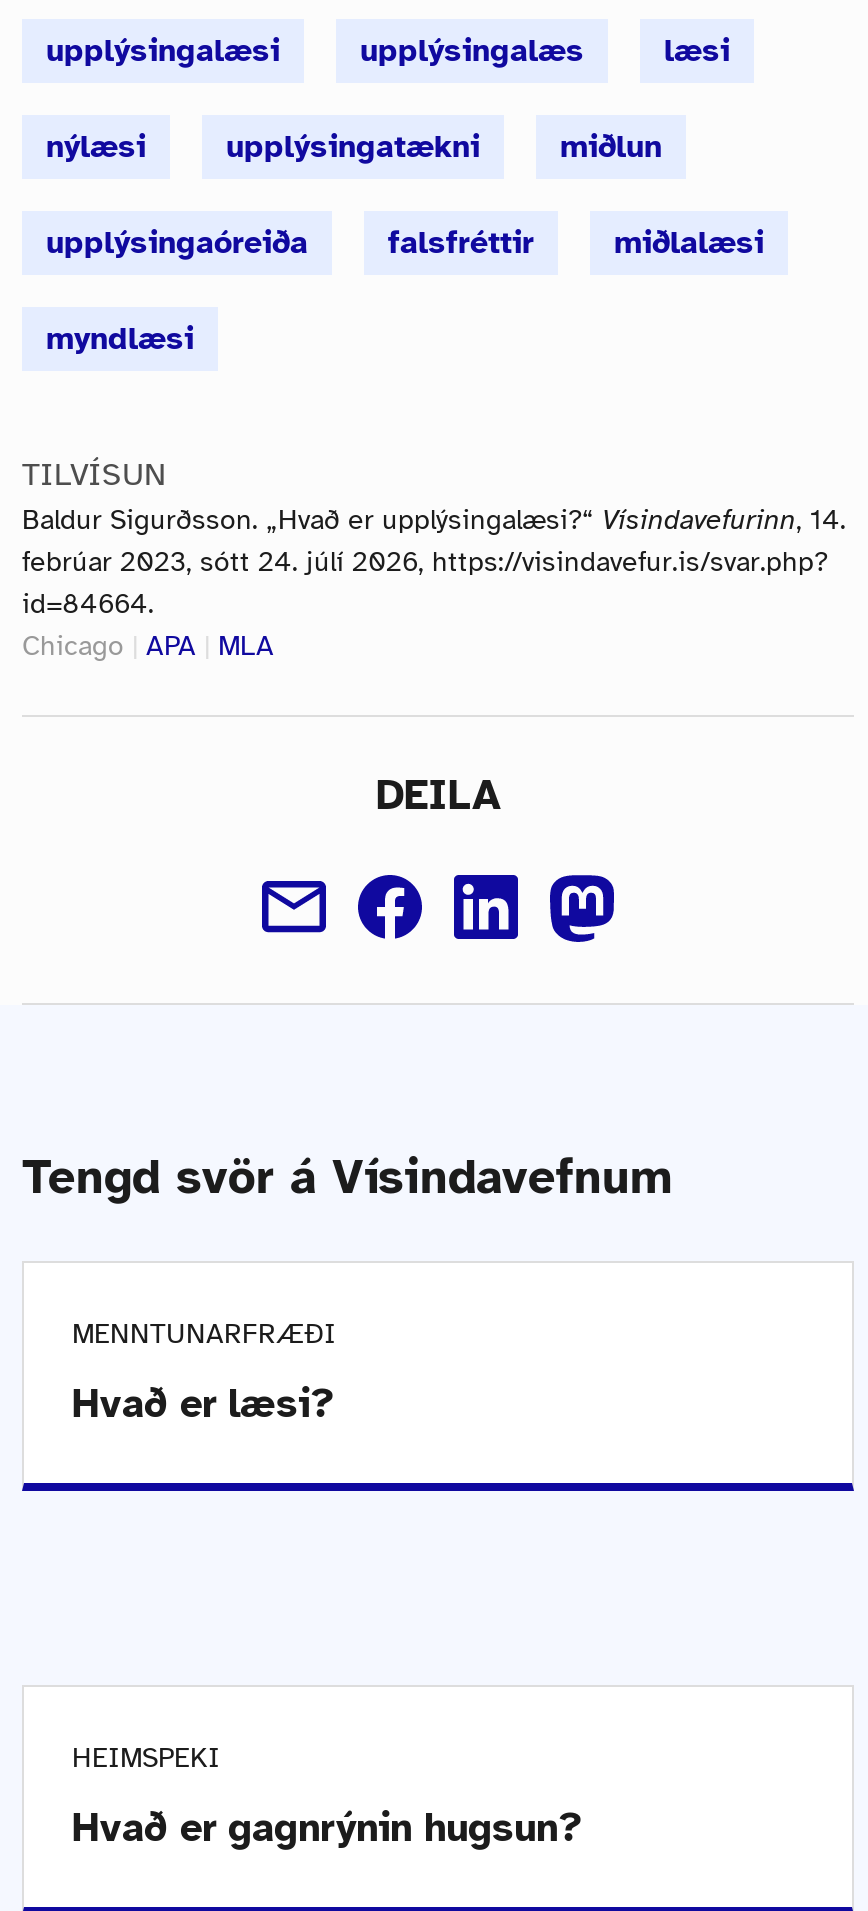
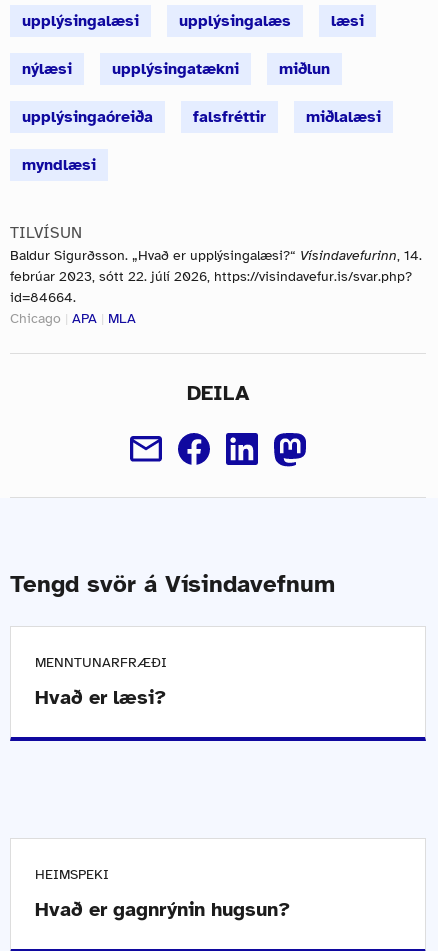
- febrúar 2023, sótt 24. júlí 2026, https://visindavefur.is/svar.php?
+ febrúar 2023, sótt 22. júlí 2026, https://visindavefur.is/svar.php?
